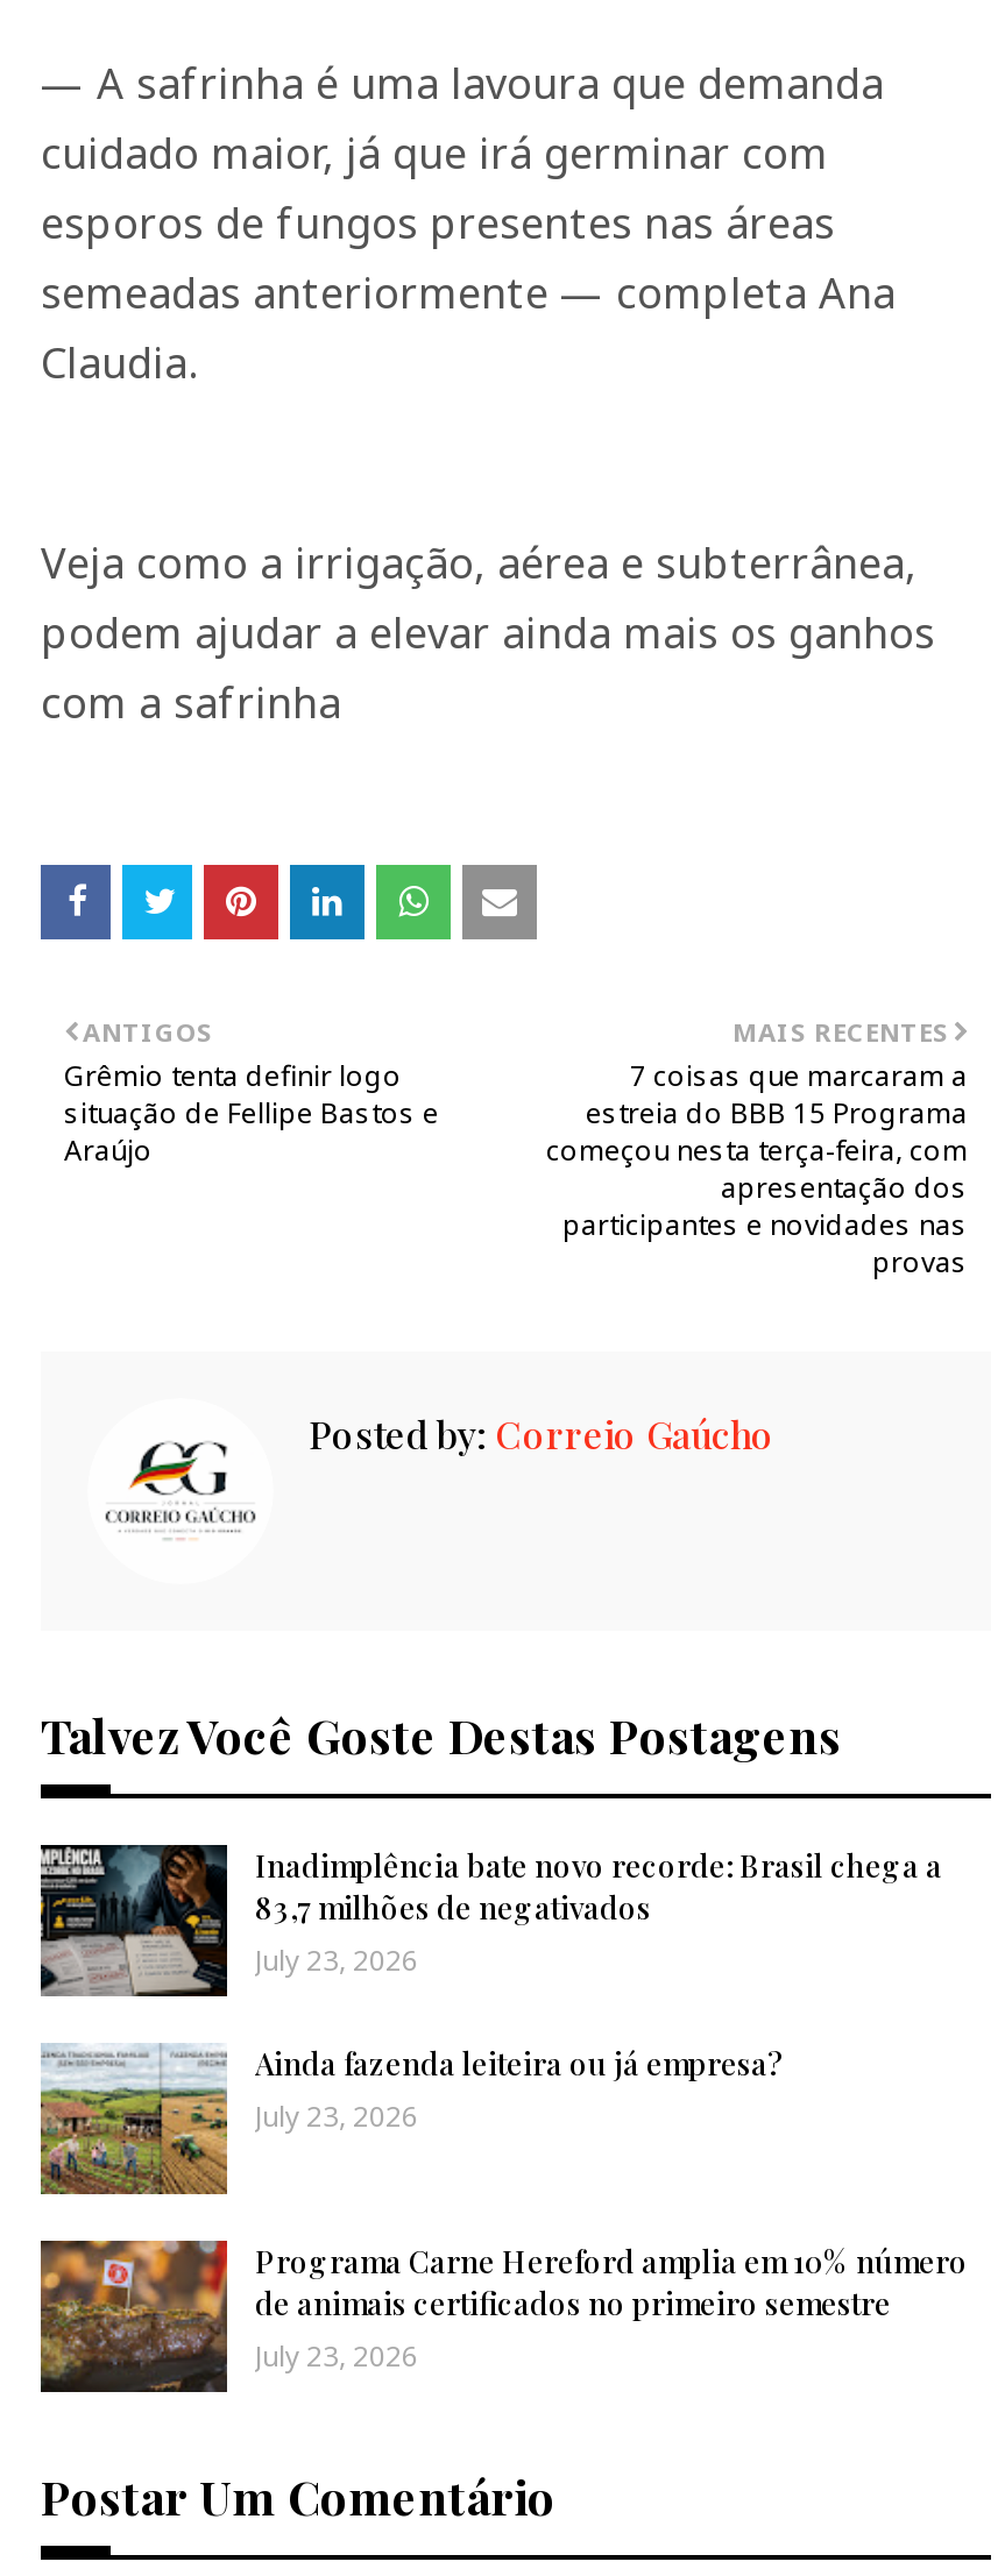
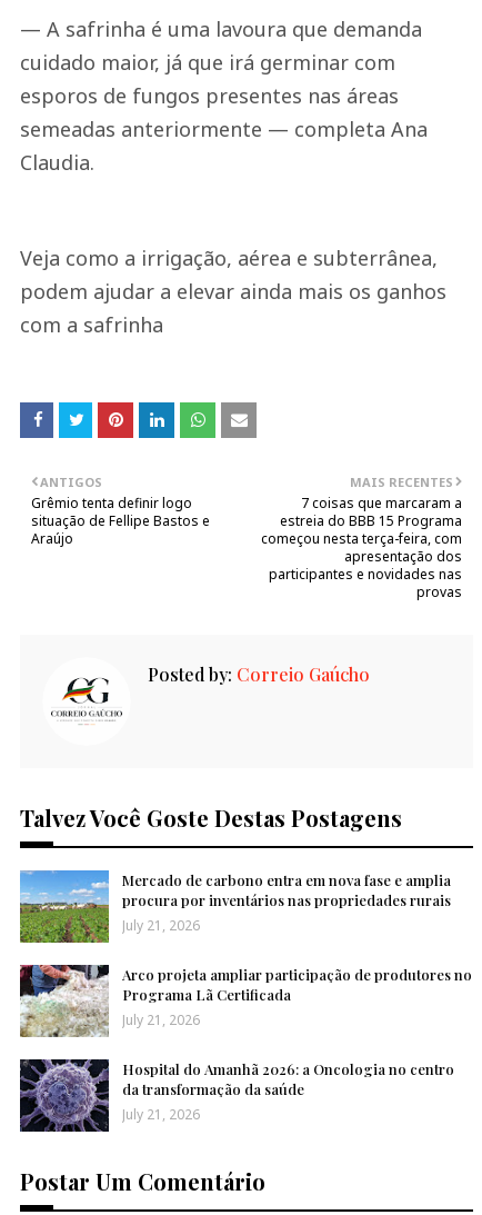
- [image]
- Inadimplência bate novo recorde: Brasil chega a
- 83,7 milhões de negativados
- July 23, 2026
+ [image]
+ Mercado de carbono entra em nova fase e amplia
+ procura por inventários nas propriedades rurais
+ July 21, 2026

- [image]
- Ainda fazenda leiteira ou já empresa?
- July 23, 2026
+ [image]
+ Arco projeta ampliar participação de produtores no
+ Programa Lã Certificada
+ July 21, 2026

- [image]
- Programa Carne Hereford amplia em 10% número
- de animais certificados no primeiro semestre
- July 23, 2026
+ [image]
+ Hospital do Amanhã 2026: a Oncologia no centro
+ da transformação da saúde
+ July 21, 2026
